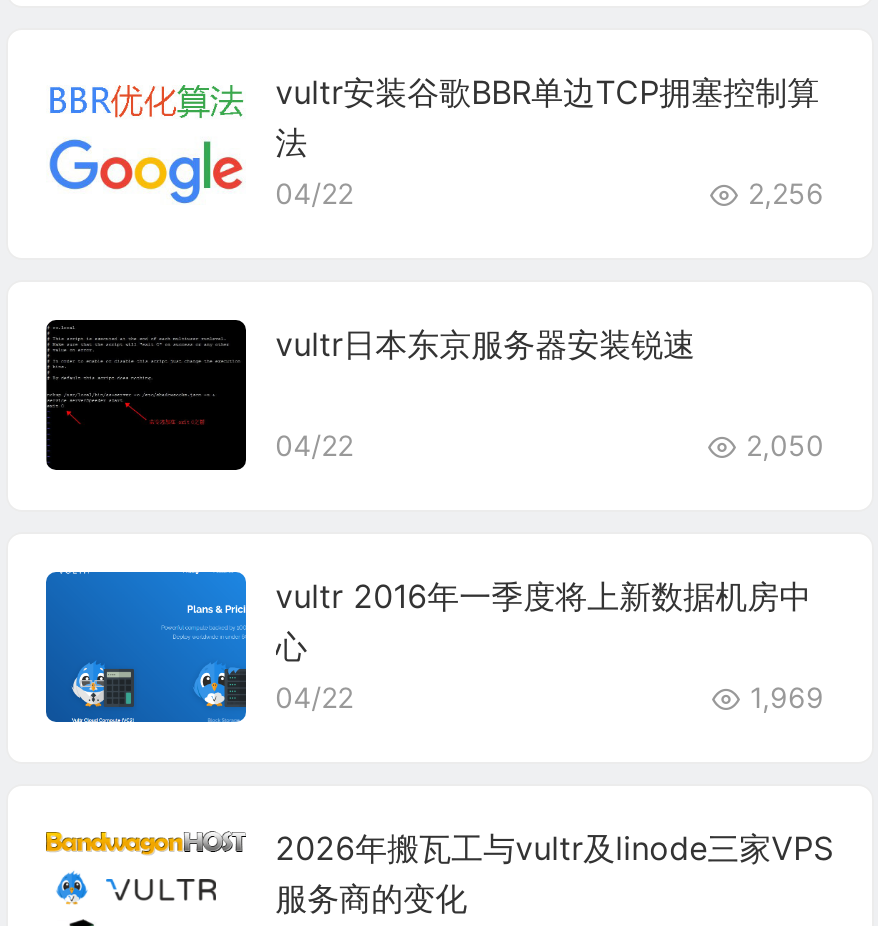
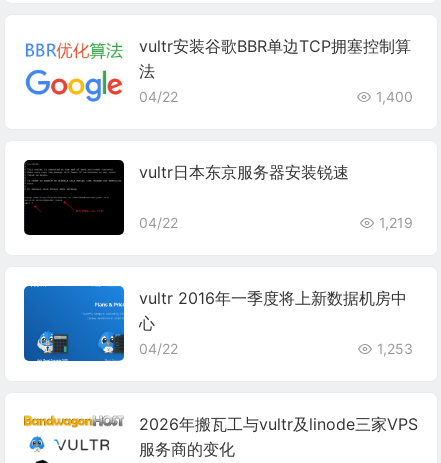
- 2,256
+ 1,400

- 2,050
+ 1,219

- 1,969
+ 1,253
